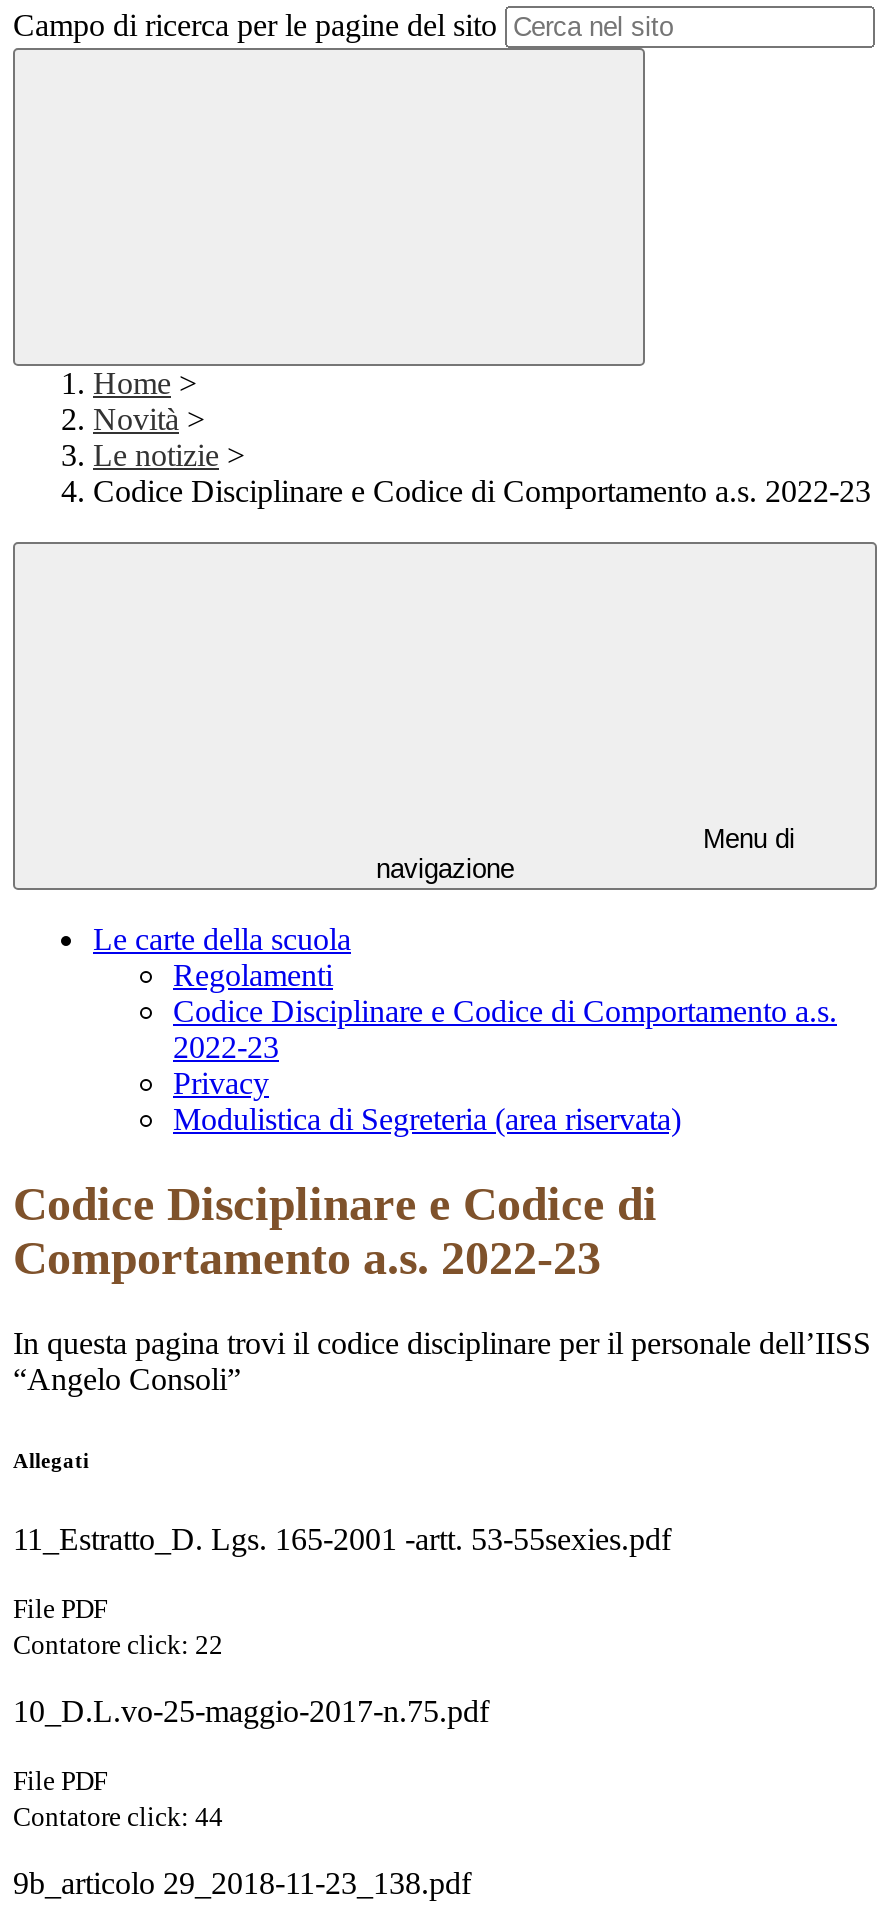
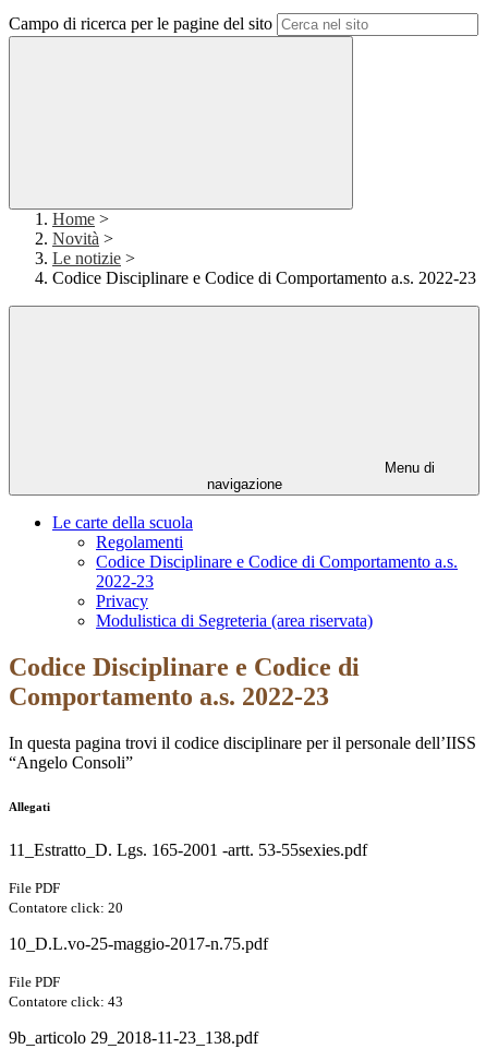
- Contatore click: 22
+ Contatore click: 20

- Contatore click: 44
+ Contatore click: 43
